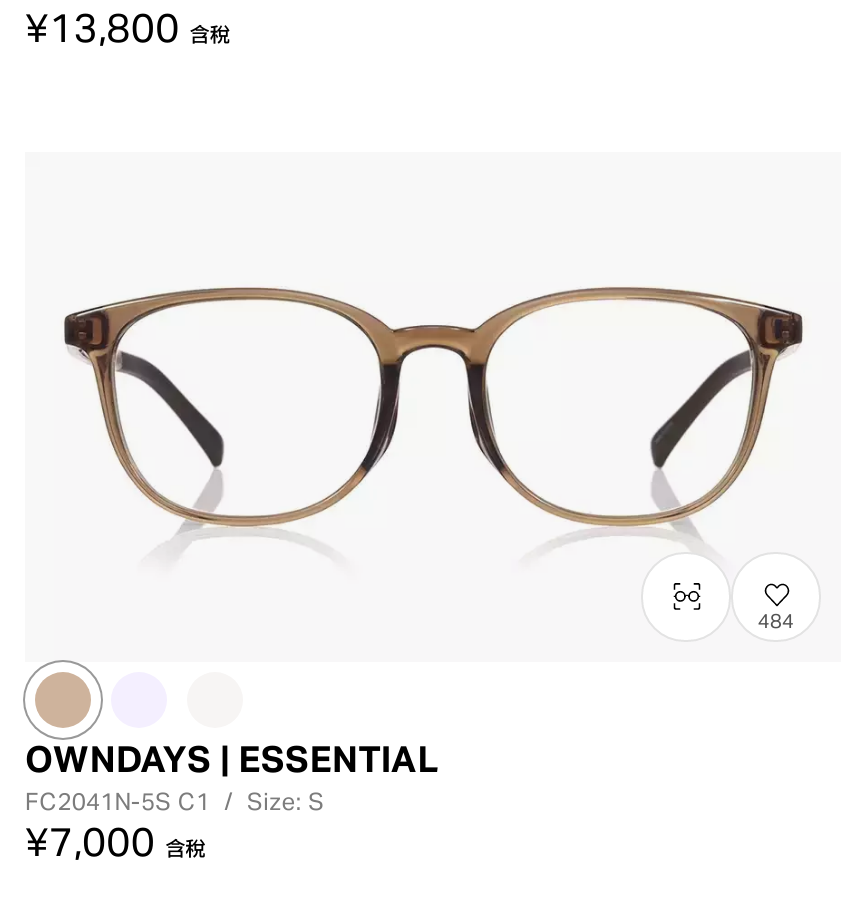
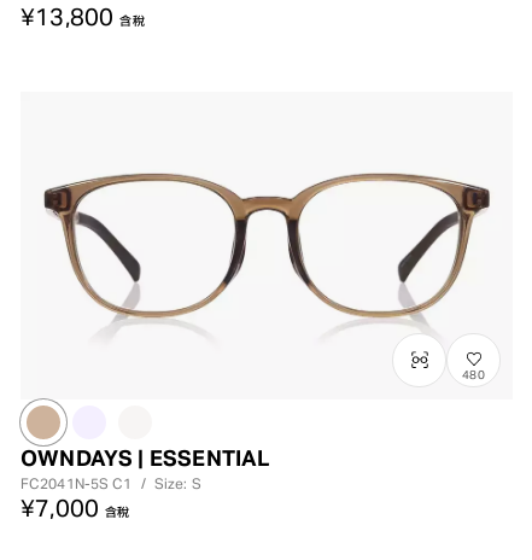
- 484
+ 480
